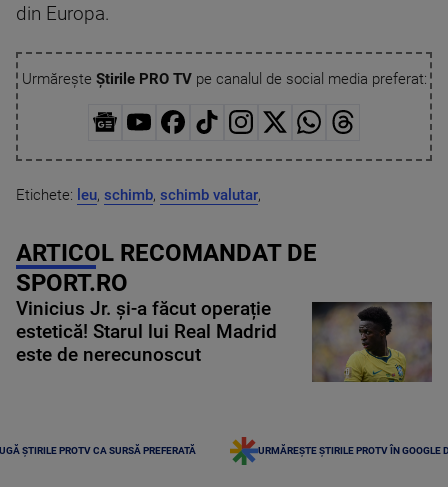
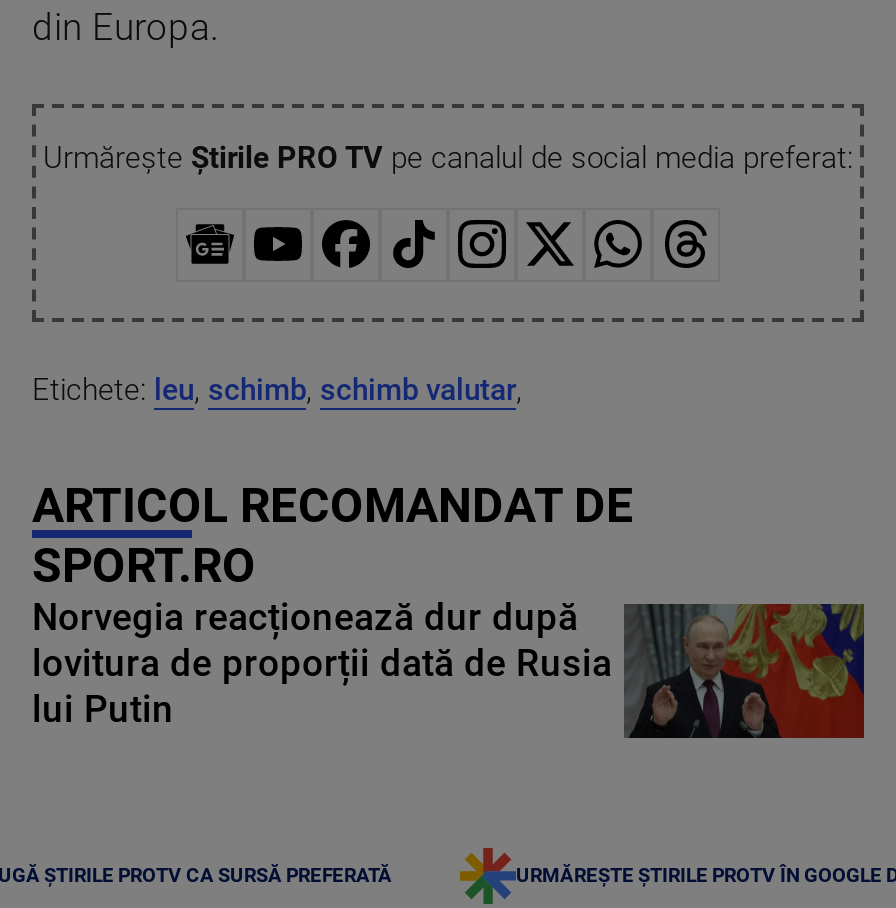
- [image]
- Vinicius Jr. și-a făcut operație
- estetică! Starul lui Real Madrid
- este de nerecunoscut
+ [image]
+ Norvegia reacționează dur după
+ lovitura de proporții dată de Rusia
+ lui Putin
